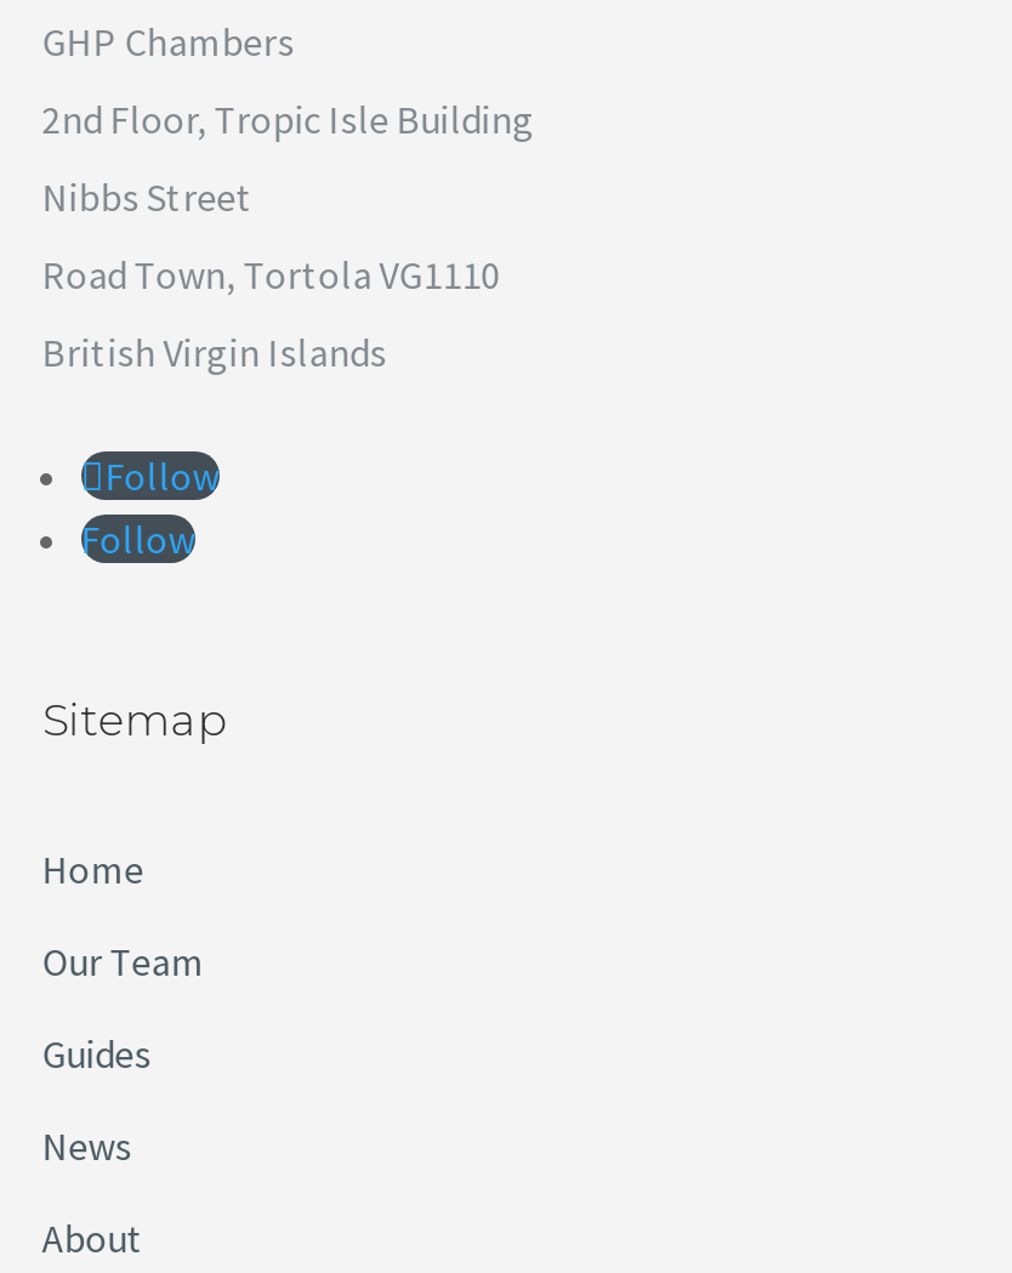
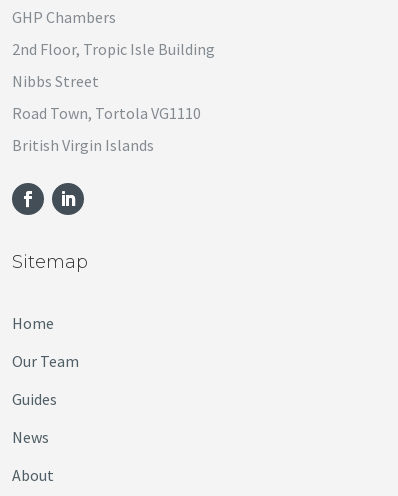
- Follow
- Follow
